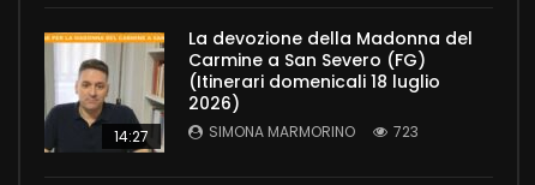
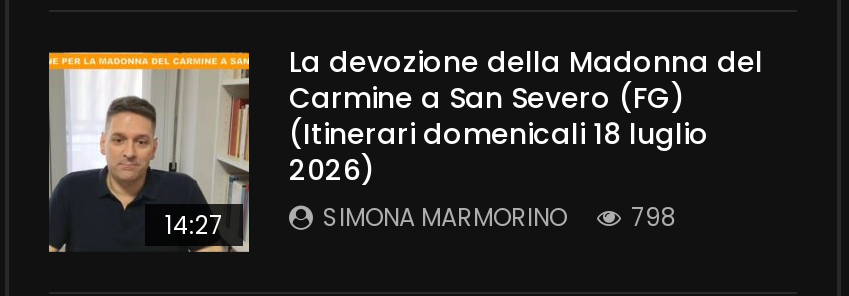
- SIMONA MARMORINO 723
+ SIMONA MARMORINO 798
